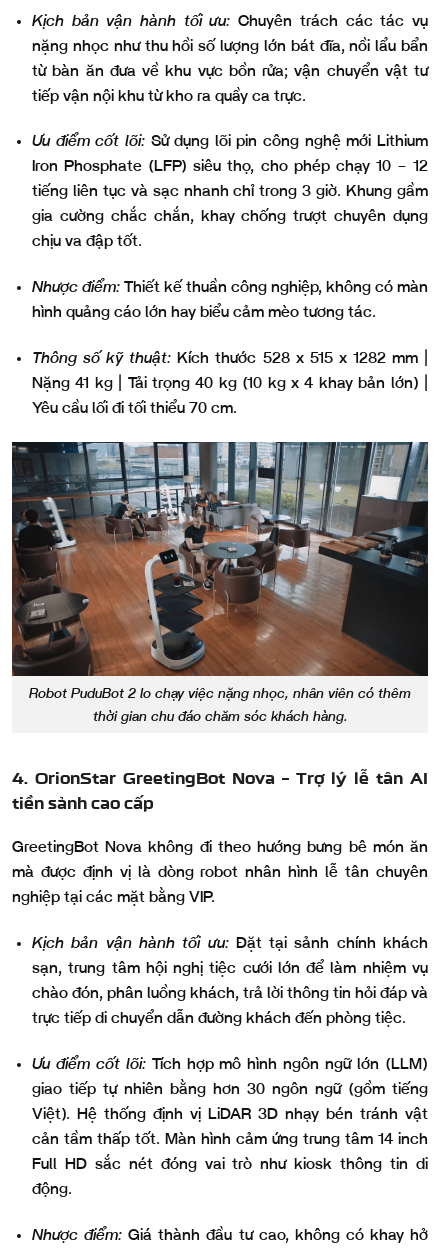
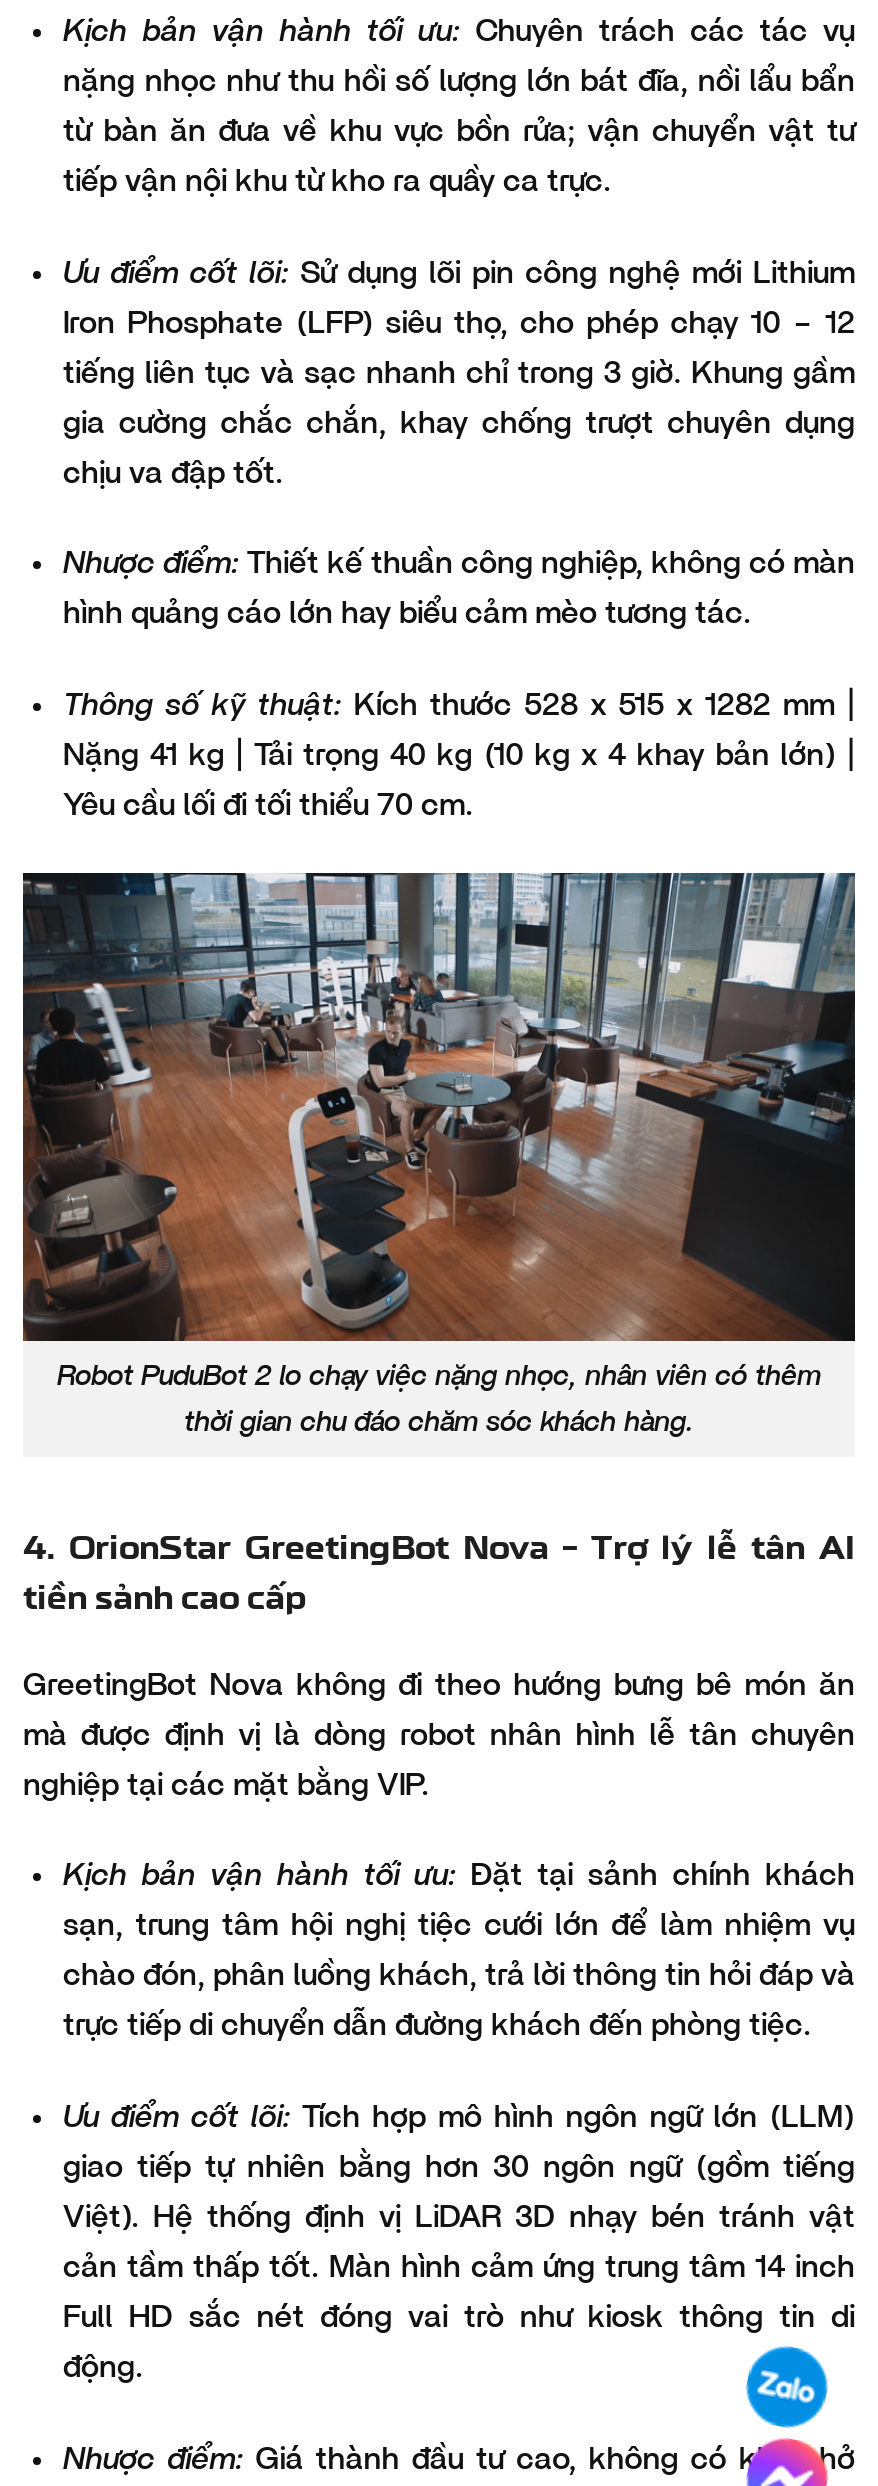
+ [image]
